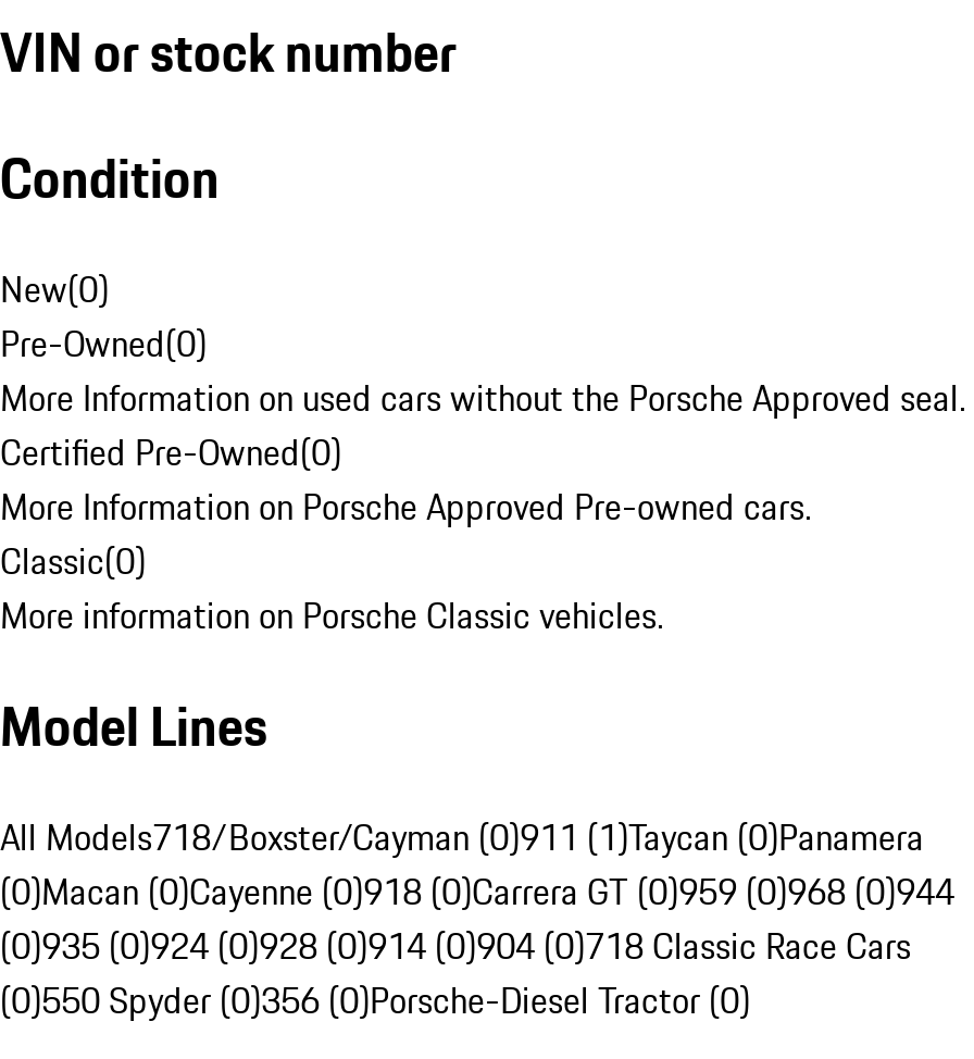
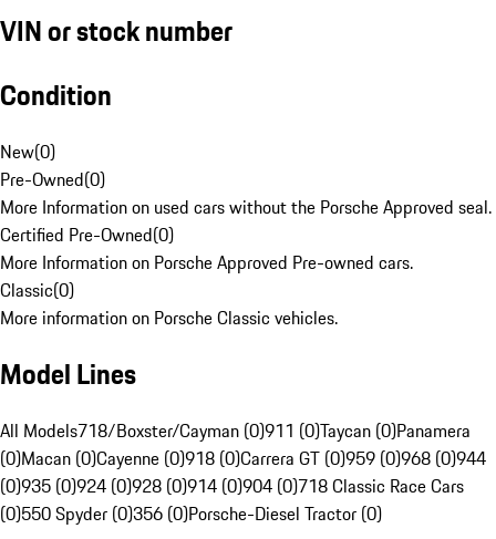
- All Models718/Boxster/Cayman (0)911 (1)Taycan (0)Panamera
+ All Models718/Boxster/Cayman (0)911 (0)Taycan (0)Panamera
